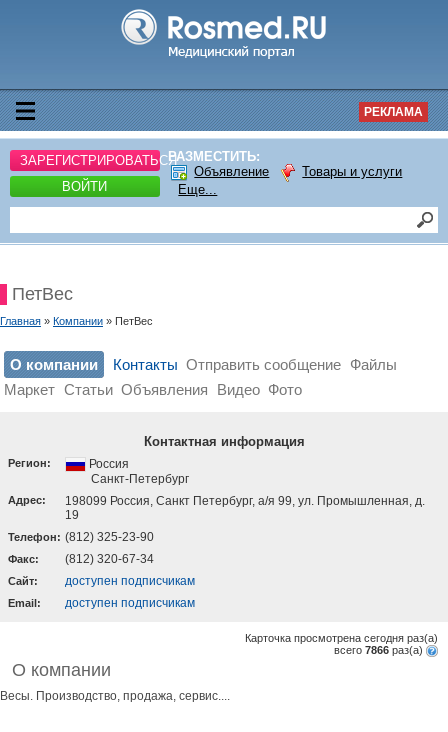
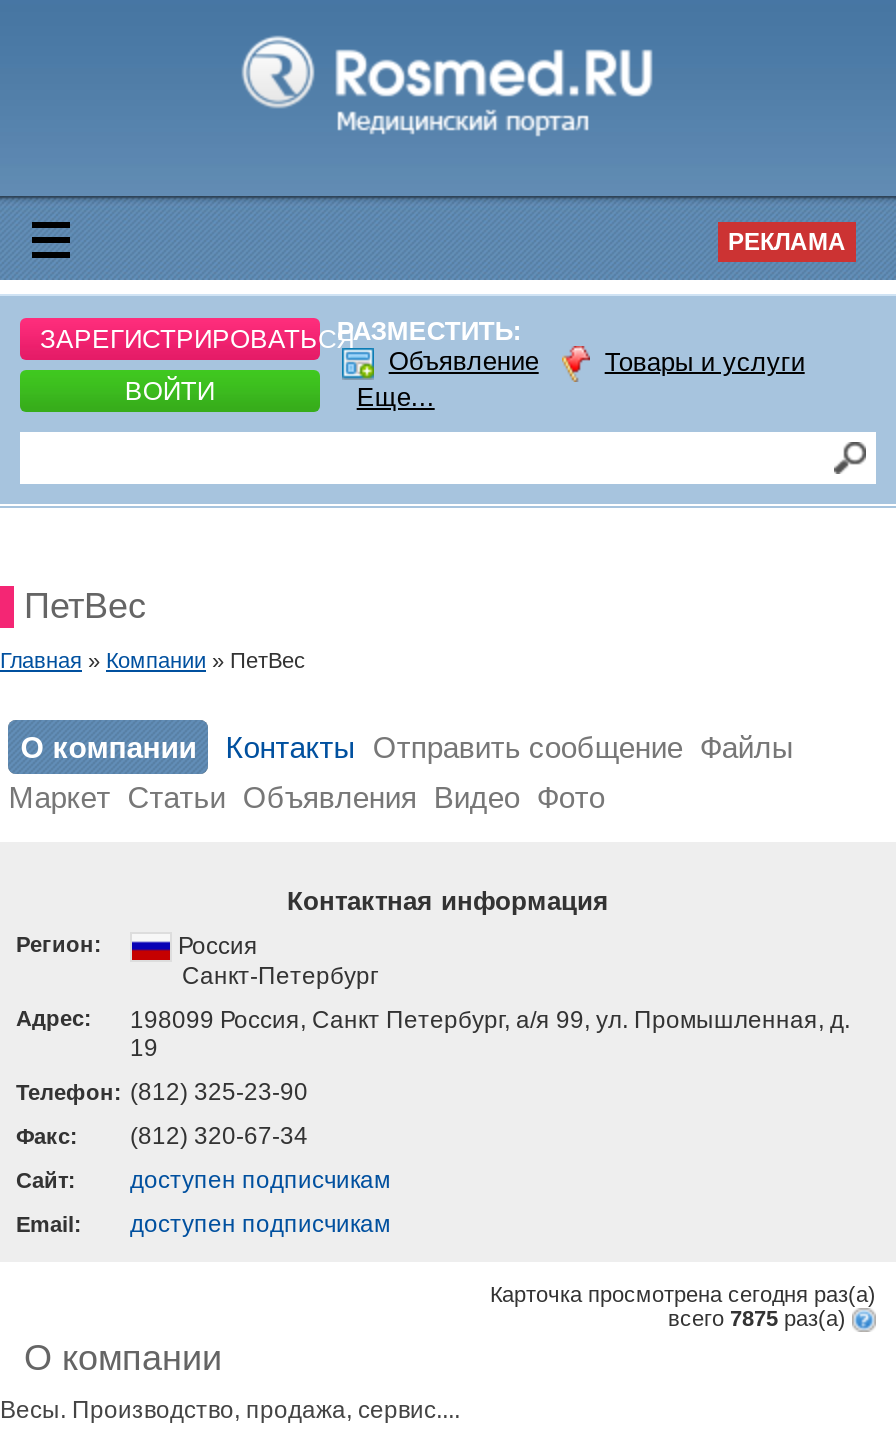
- всего 7866 раз(a)
+ всего 7875 раз(a)
